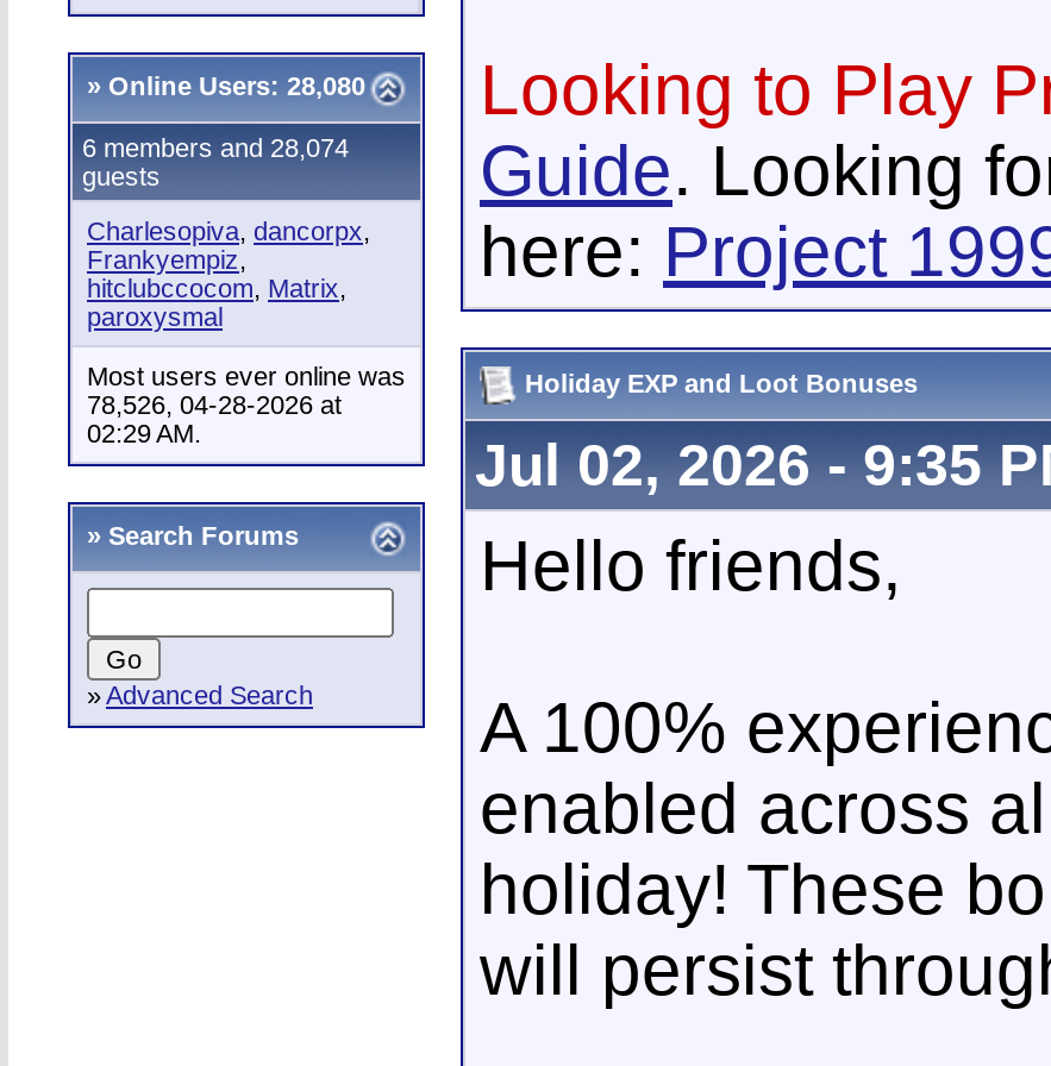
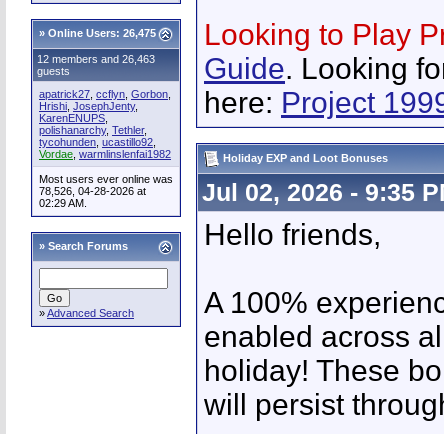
- » Online Users: 28,080
+ » Online Users: 26,475

- 6 members and 28,074
+ 12 members and 26,463

- Charlesopiva, dancorpx,
- Frankyempiz,
- hitclubccocom, Matrix,
- paroxysmal
+ apatrick27, ccflyn, Gorbon,
+ Hrishi,JosephJenty,
+ KarenENUPS,
+ polishanarchy, Tethler,
+ tycohunden,ucastillo92,
+ Vordae,warmlinslenfai1982

moved down: Most users ever online was | 78,526, 04-28-2026 at | 02:29 AM. | » Search Forums | »Advanced Search
